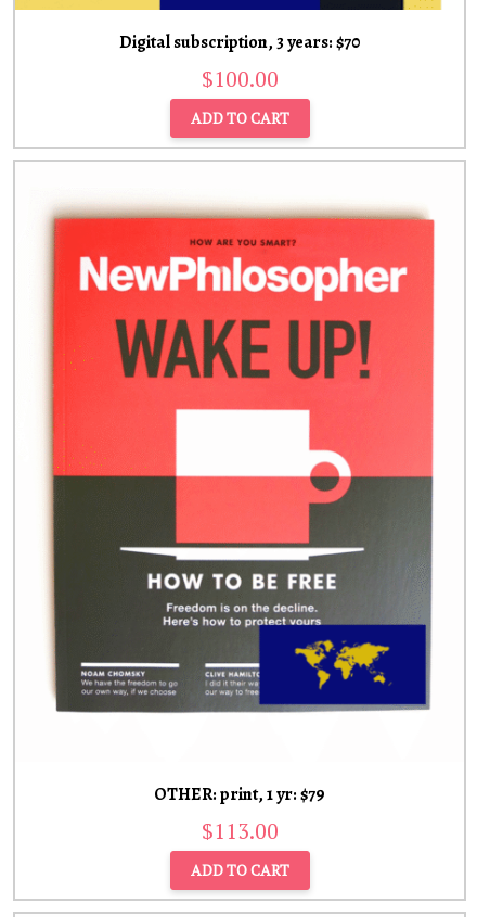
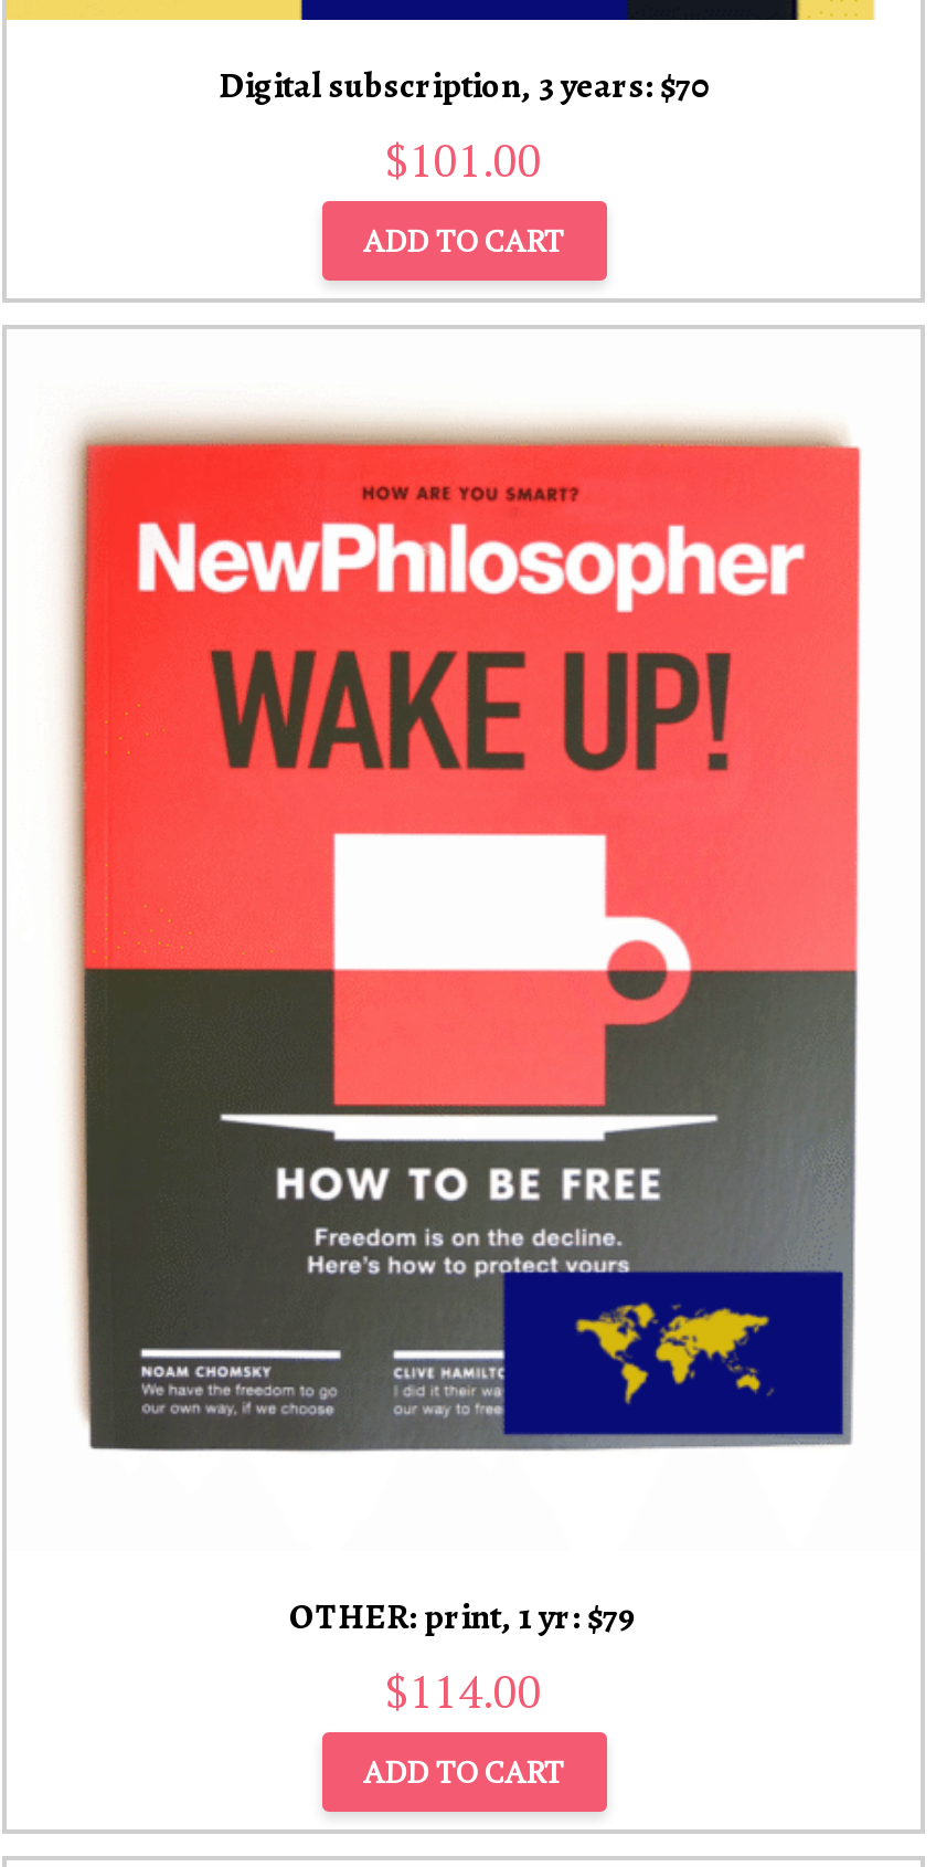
- $100.00
+ $101.00

- $113.00
+ $114.00
